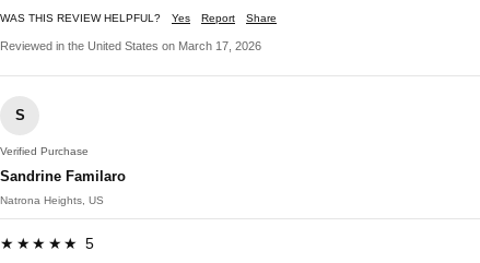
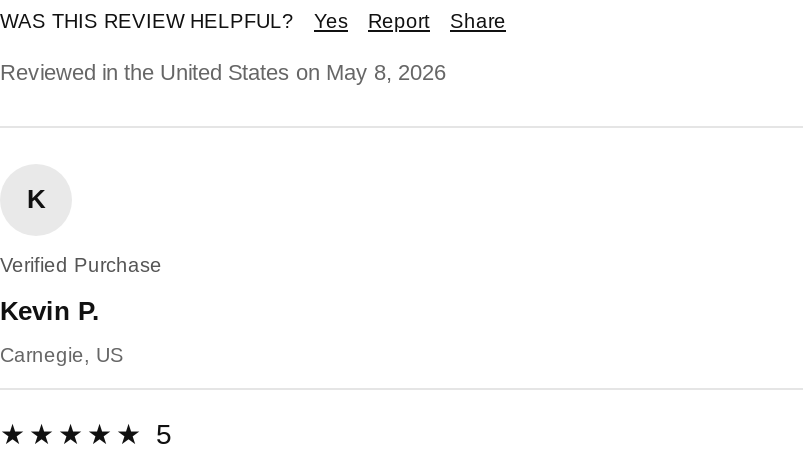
- Reviewed in the United States on March 17, 2026
+ Reviewed in the United States on May 8, 2026

- S
+ K

- Sandrine Familaro
+ Kevin P.

- Natrona Heights, US
+ Carnegie, US
